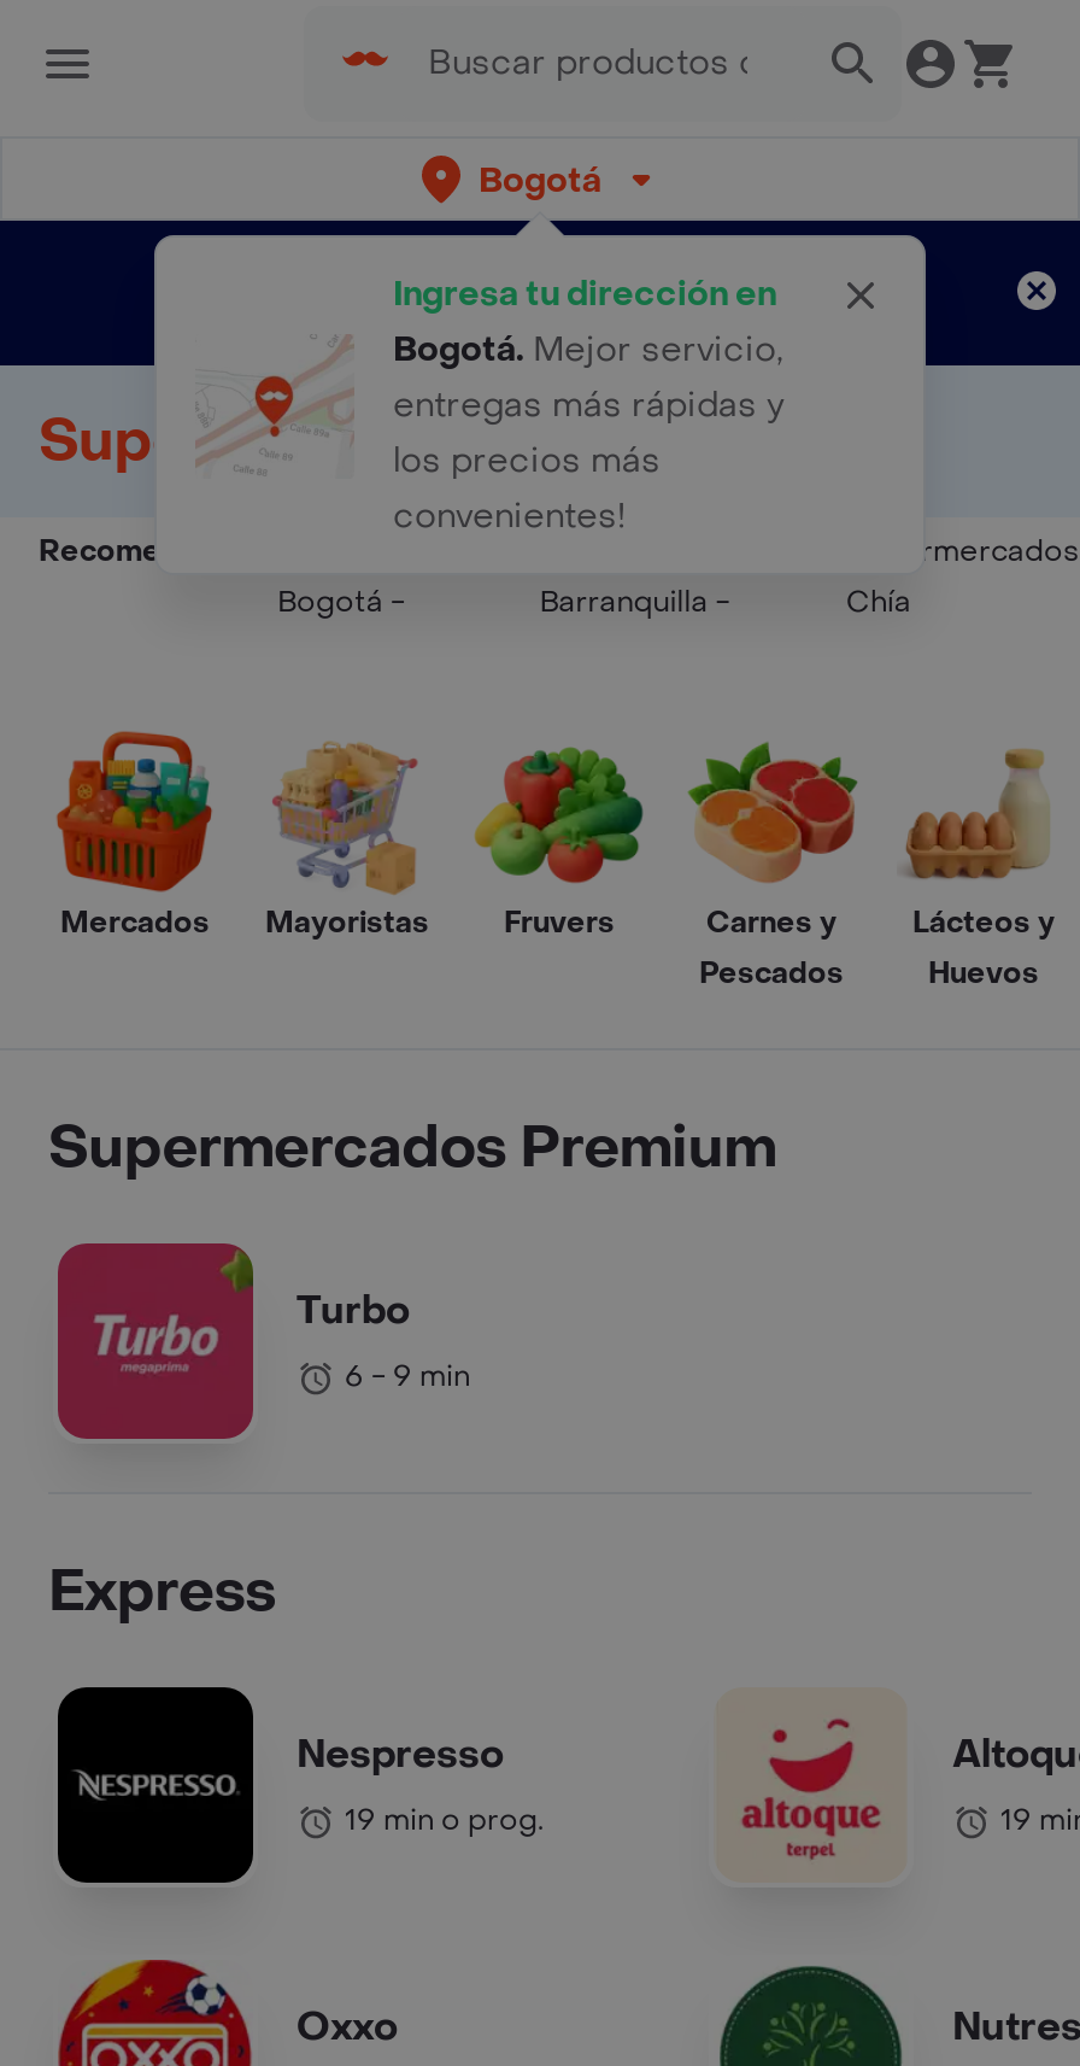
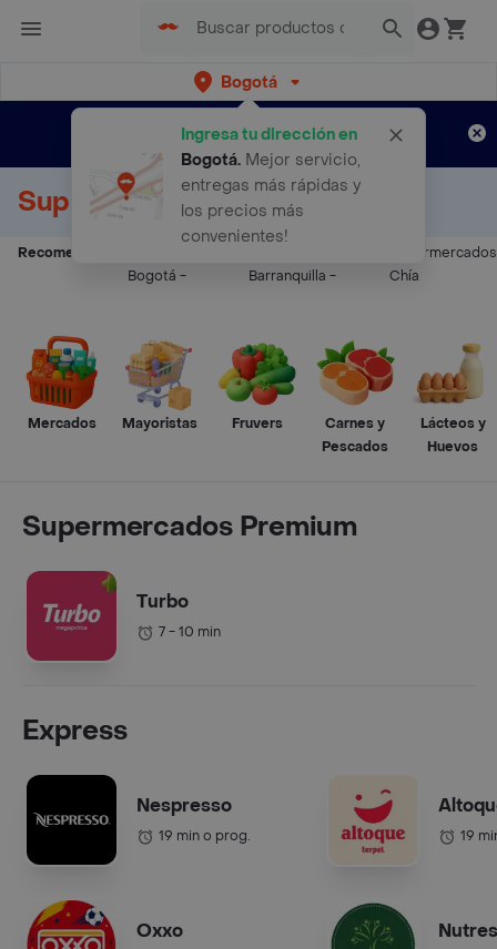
- 6 - 9 min
+ 7 - 10 min
